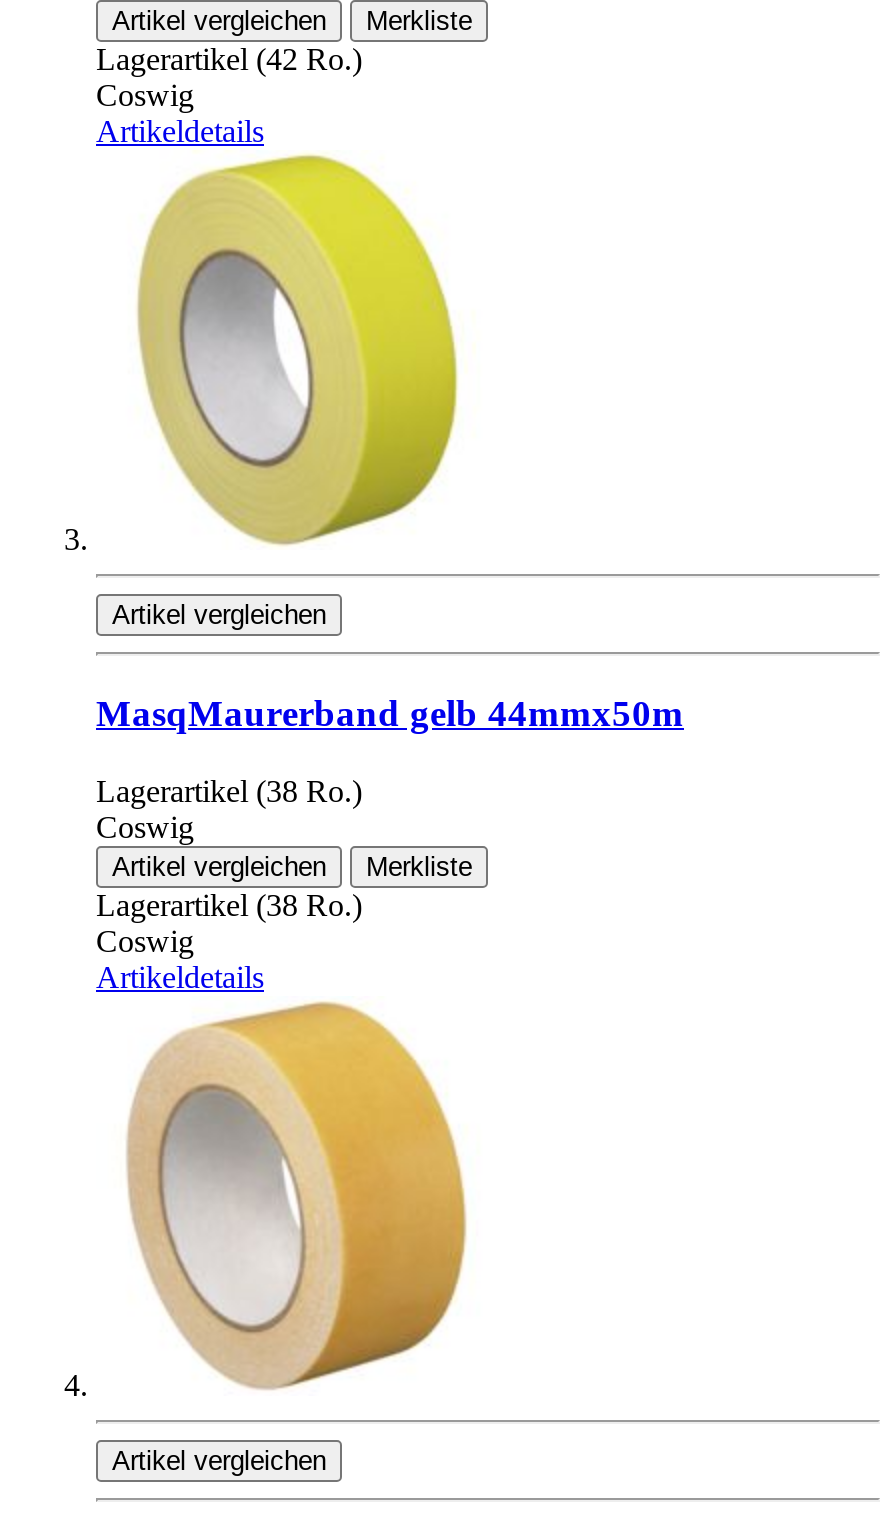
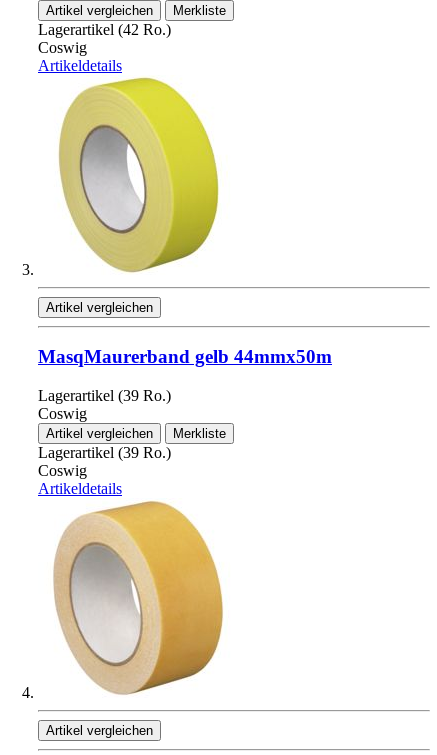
- Lagerartikel (38 Ro.)
+ Lagerartikel (39 Ro.)

- Lagerartikel (38 Ro.)
+ Lagerartikel (39 Ro.)
